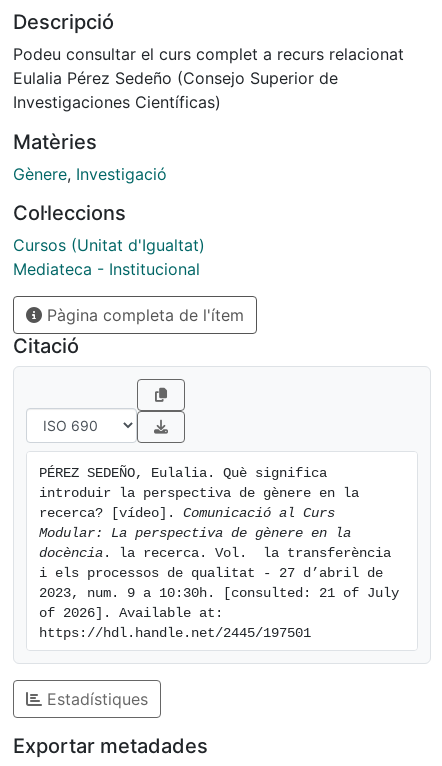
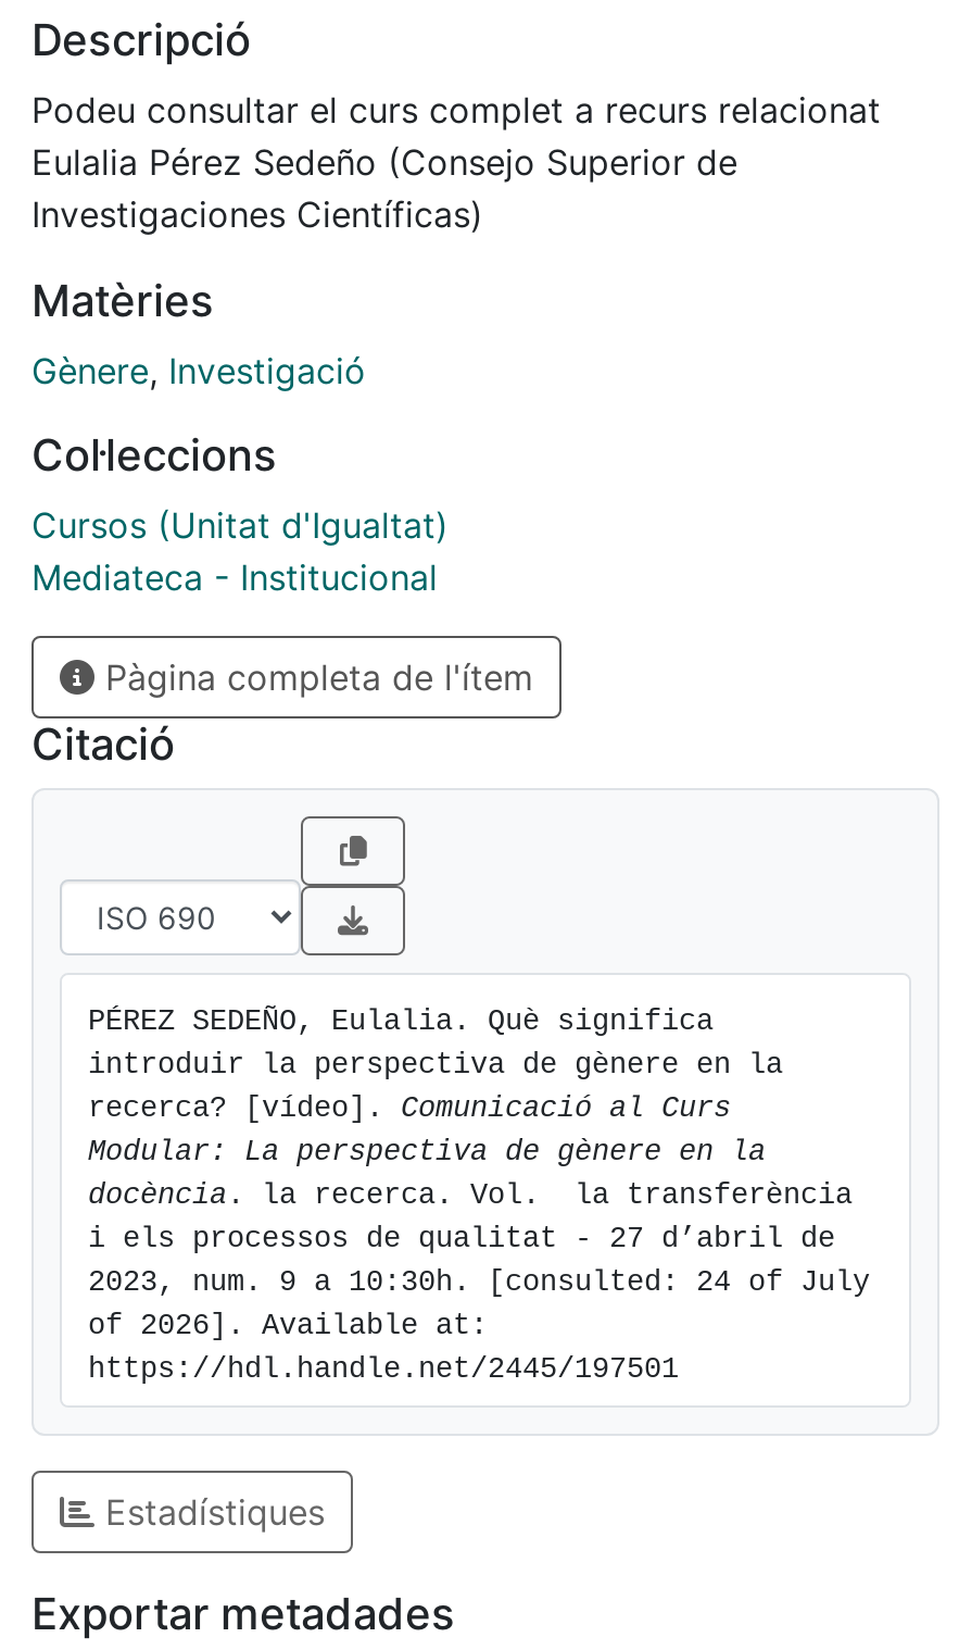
- 2023, num. 9 a 10:30h. [consulted: 21 of July
+ 2023, num. 9 a 10:30h. [consulted: 24 of July
